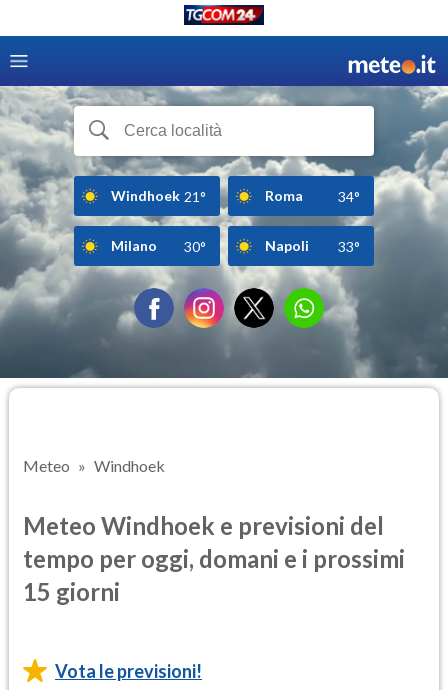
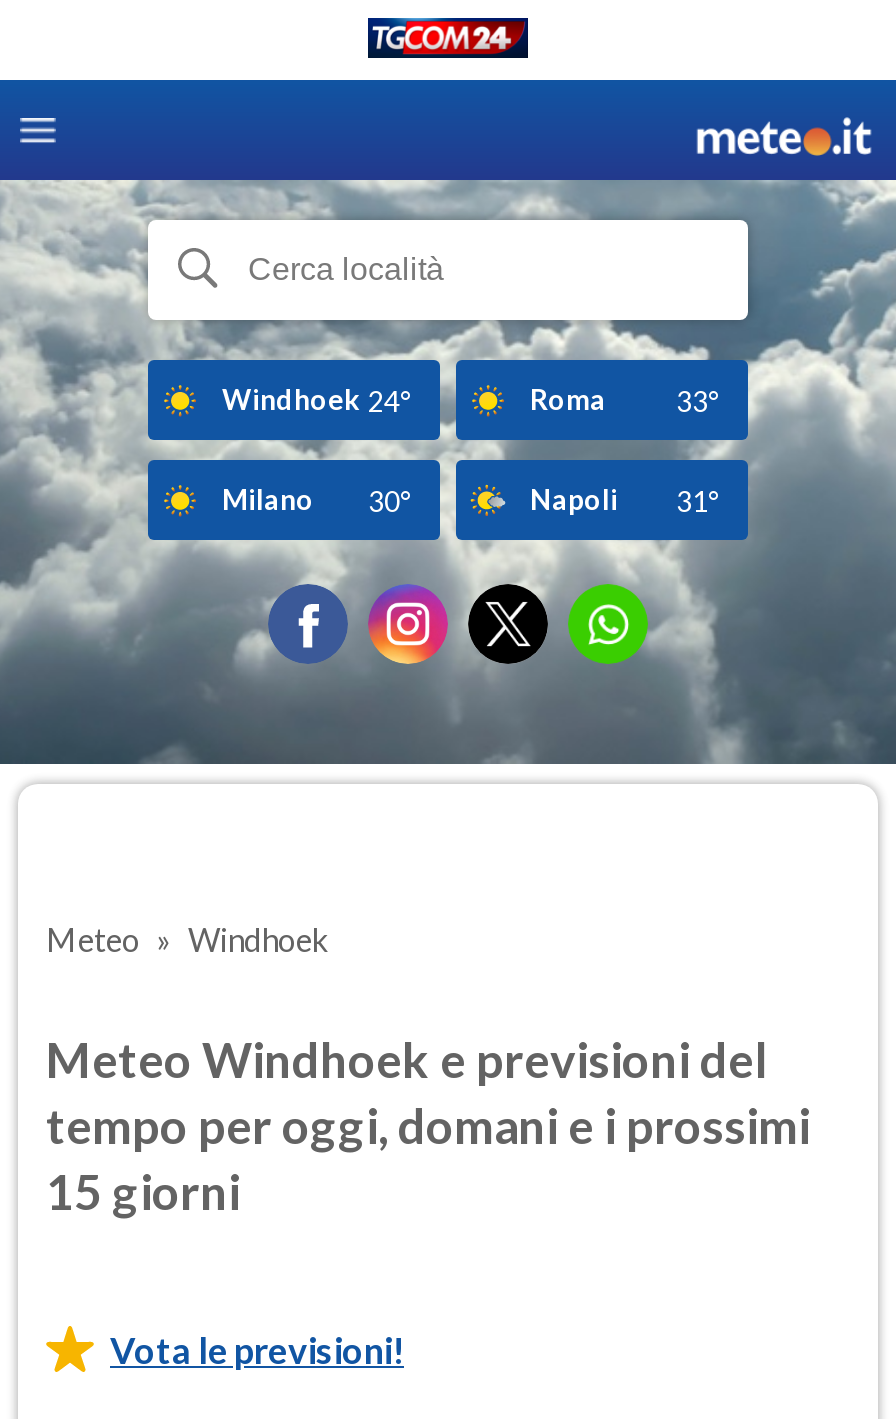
- Windhoek 21°
+ Windhoek 24°

- 34°
+ 33°

- Napoli 33°
+ Napoli 31°
